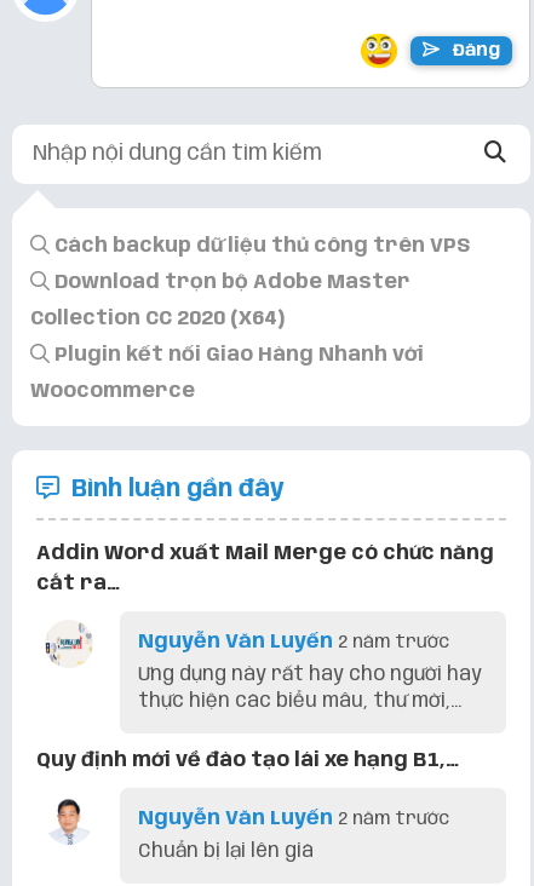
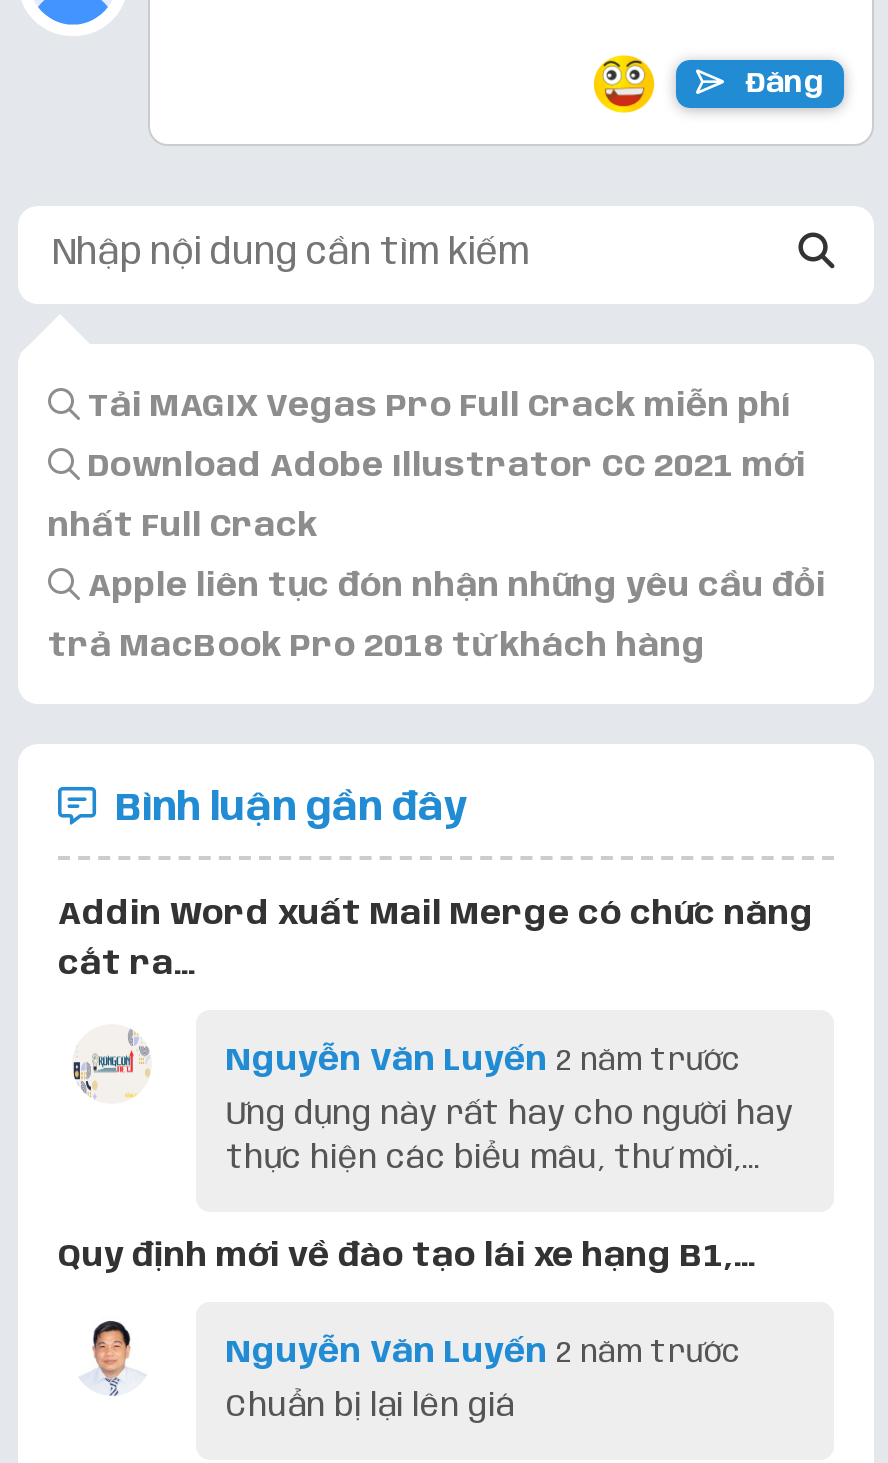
- Cách backup dữ liệu thủ công trên VPS
+ Tải MAGIX Vegas Pro Full Crack miễn phí

- Download trọn bộ Adobe Master
+ Download Adobe Illustrator CC 2021 mới

- Collection CC 2020 (X64)
+ nhất Full Crack

- Plugin kết nối Giao Hàng Nhanh với
+ Apple liên tục đón nhận những yêu cầu đổi

- Woocommerce
+ trả MacBook Pro 2018 từ khách hàng
